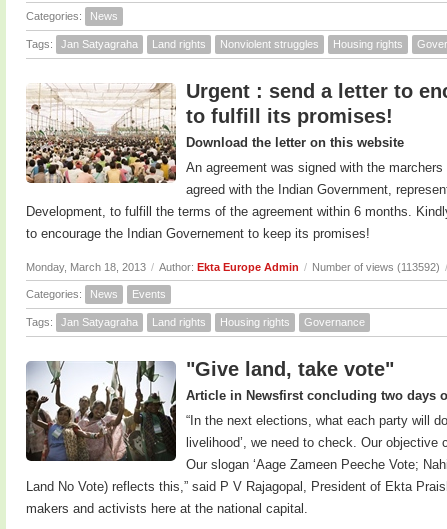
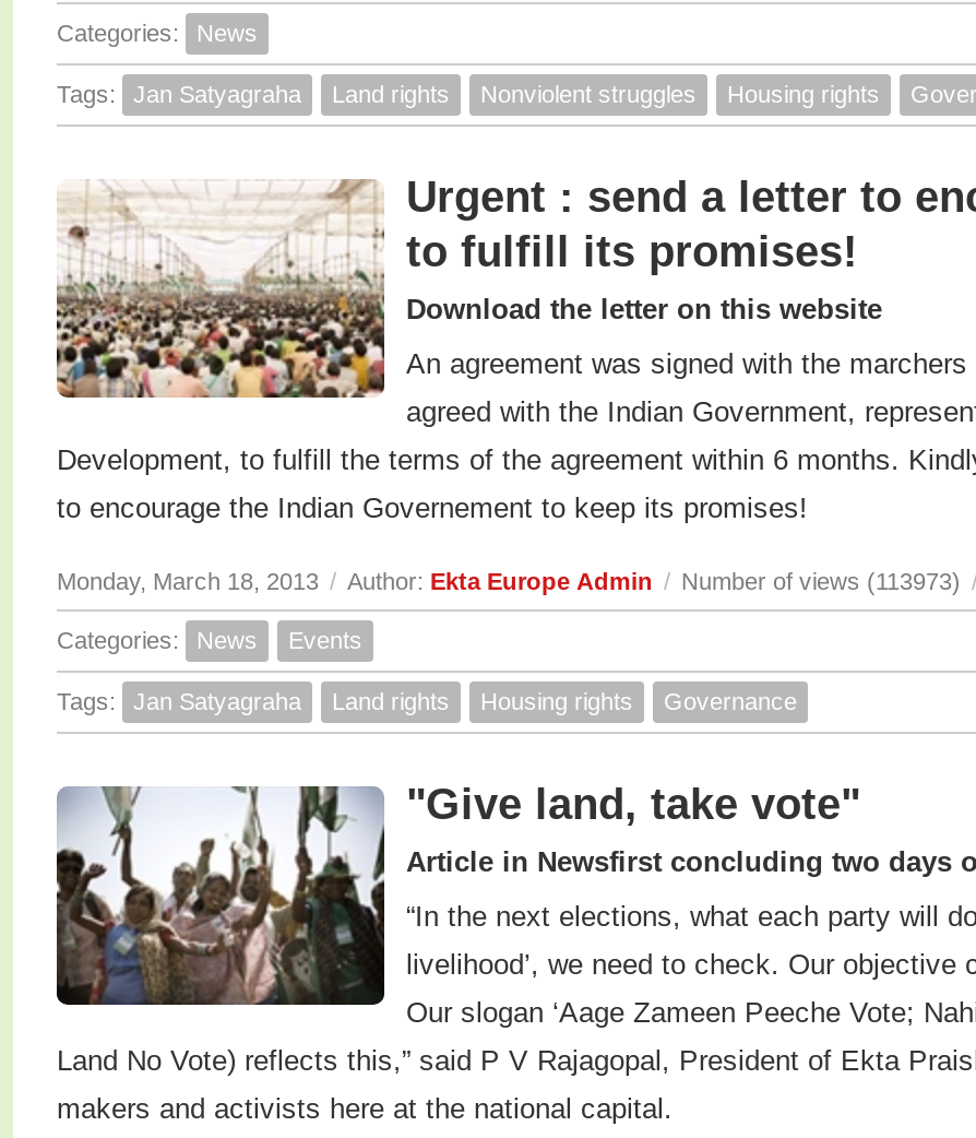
- Monday, March 18, 2013 / Author: Ekta Europe Admin / Number of views (113592) /
+ Monday, March 18, 2013 / Author: Ekta Europe Admin / Number of views (113973) /
